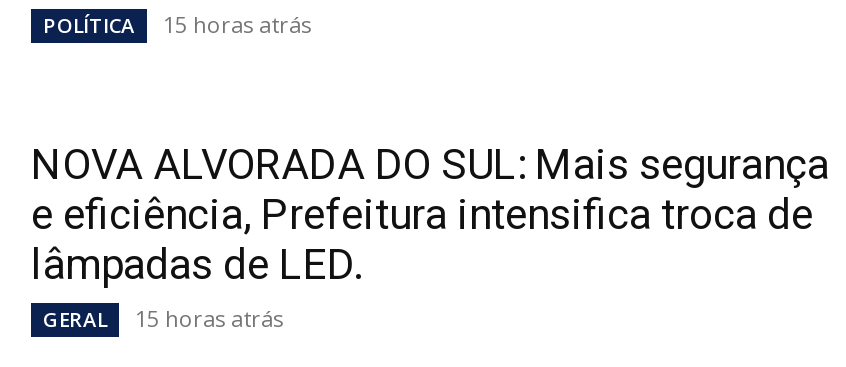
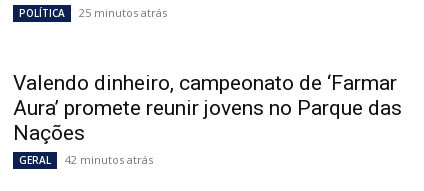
- 15 horas atrás
+ 25 minutos atrás

- NOVA ALVORADA DO SUL: Mais segurança
- e eficiência, Prefeitura intensifica troca de
- lâmpadas de LED.
+ Valendo dinheiro, campeonato de ‘Farmar
+ Aura’ promete reunir jovens no Parque das
+ Nações

- 15 horas atrás
+ 42 minutos atrás
